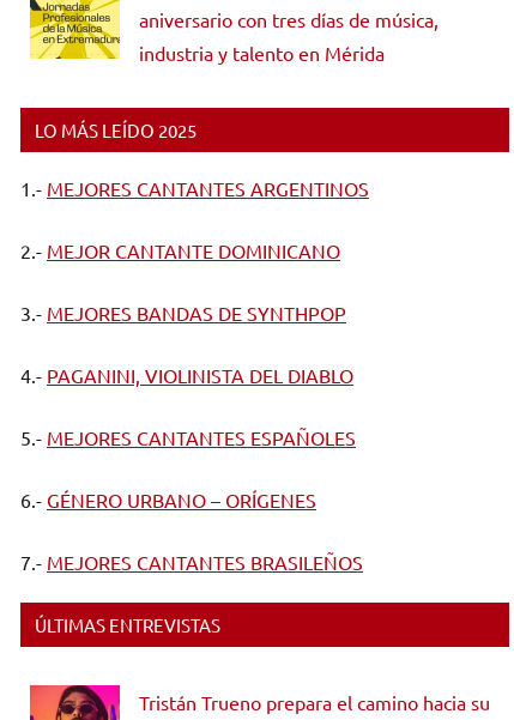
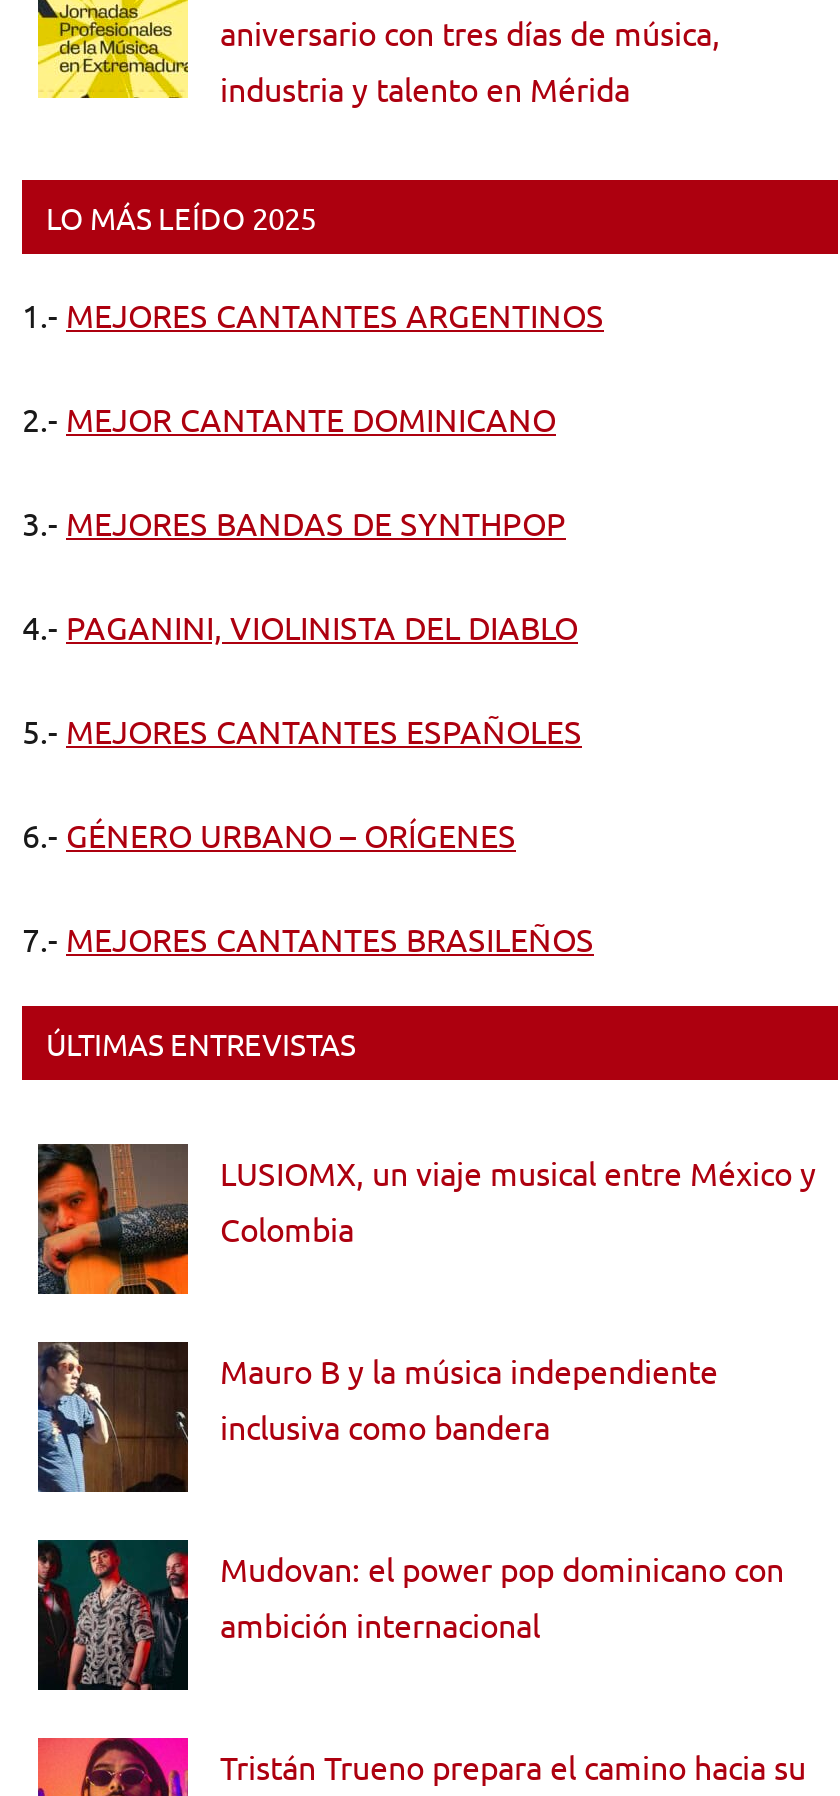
+ [image]
+ LUSIOMX, un viaje musical entre México y
+ Colombia

+ [image]
+ Mauro B y la música independiente
+ inclusiva como bandera

+ [image]
+ Mudovan: el power pop dominicano con
+ ambición internacional
